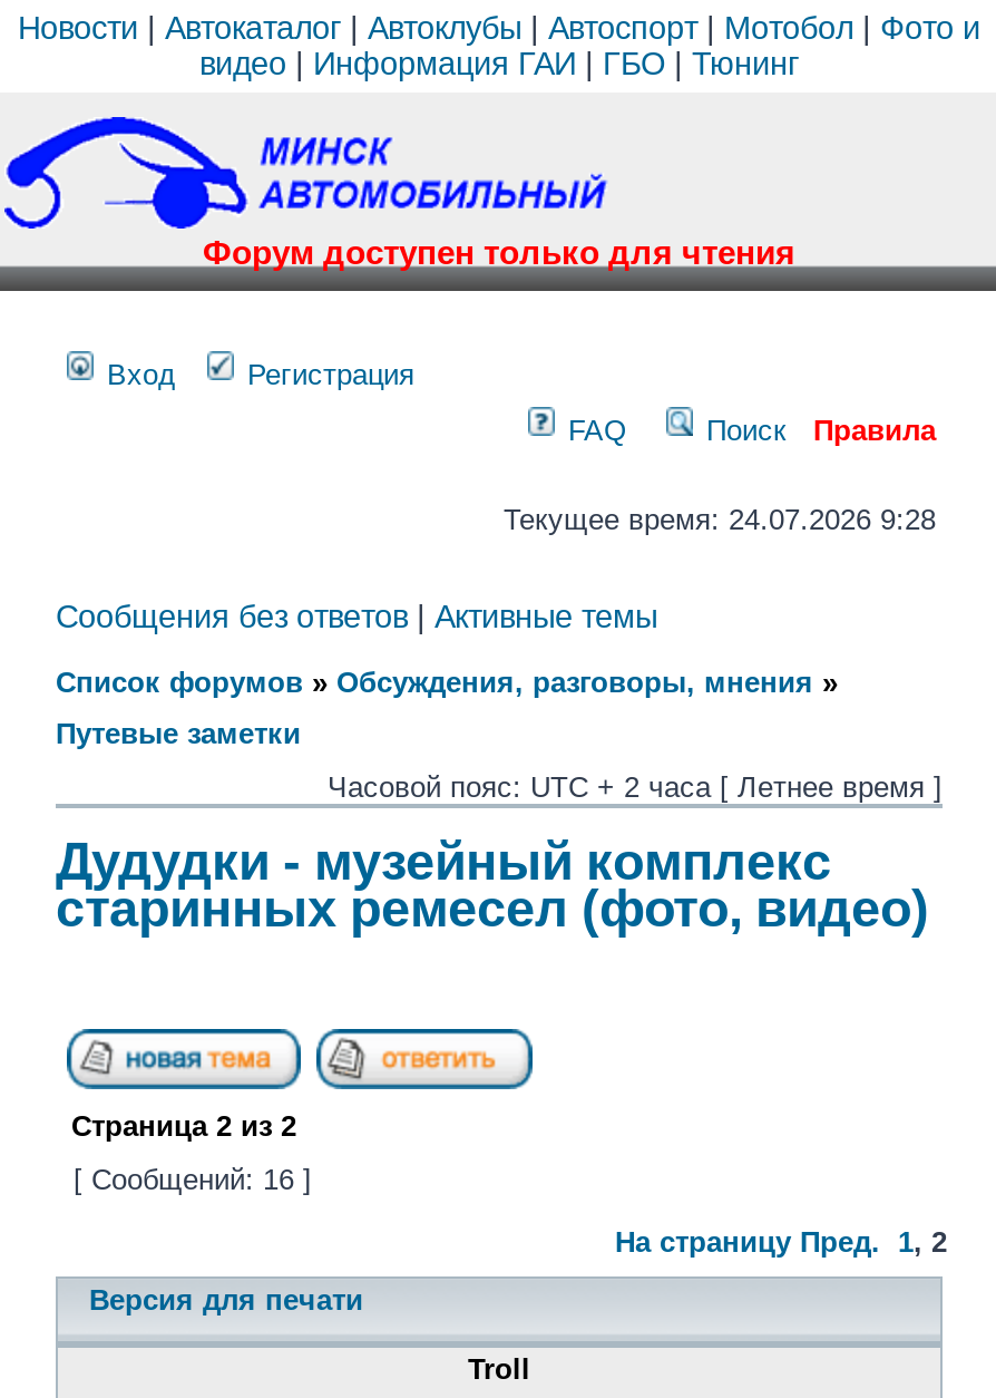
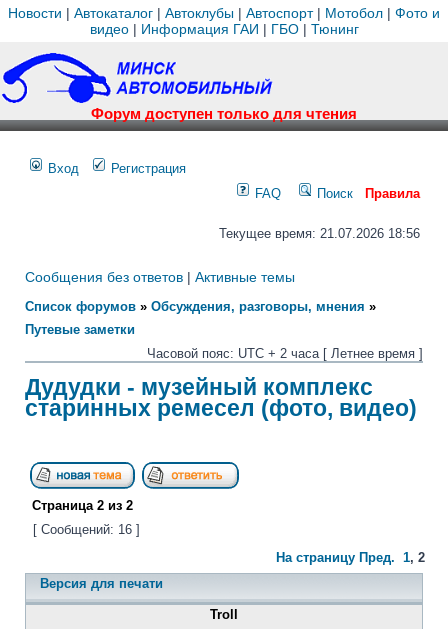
- Текущее время: 24.07.2026 9:28
+ Текущее время: 21.07.2026 18:56
